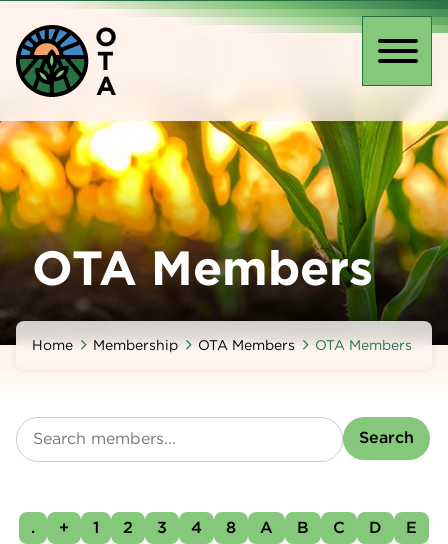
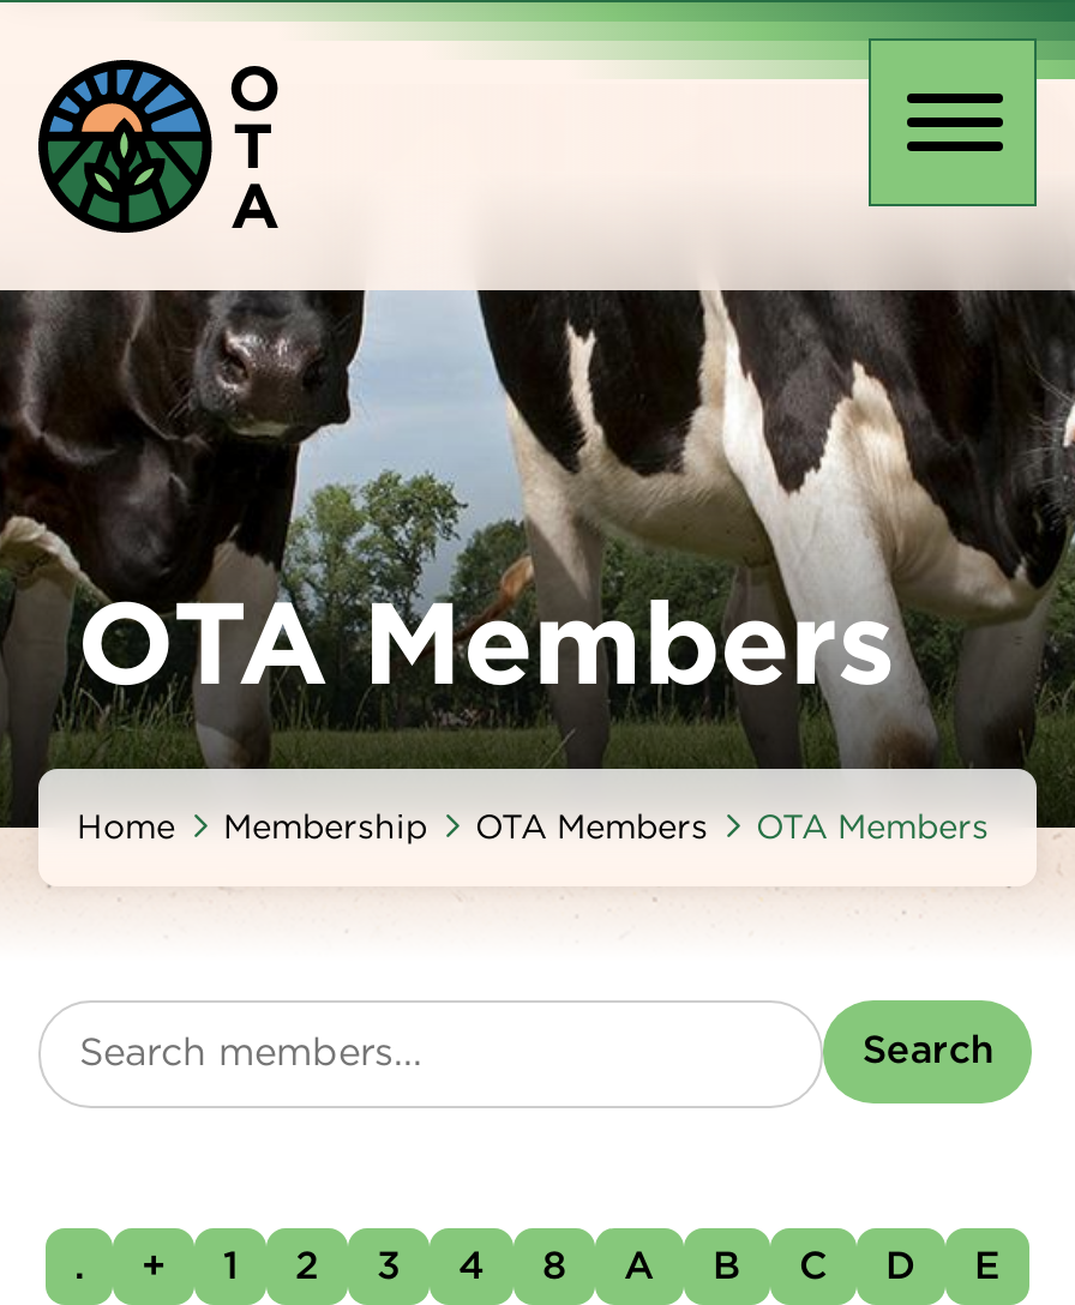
- [image]
+ [image]
